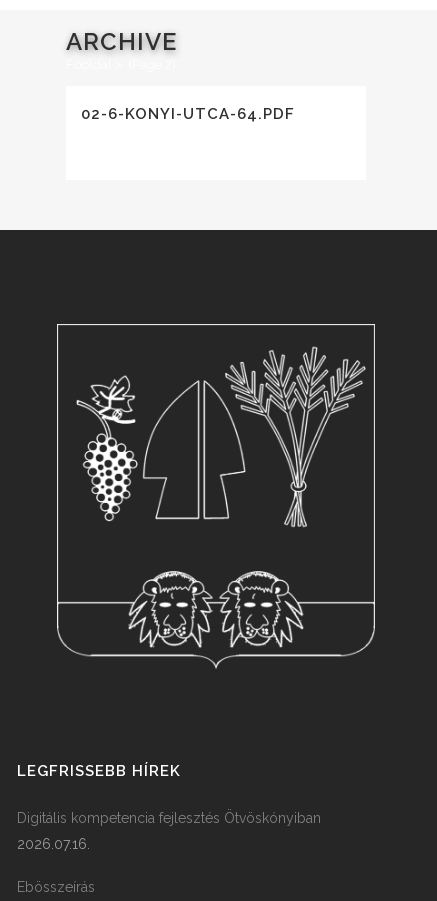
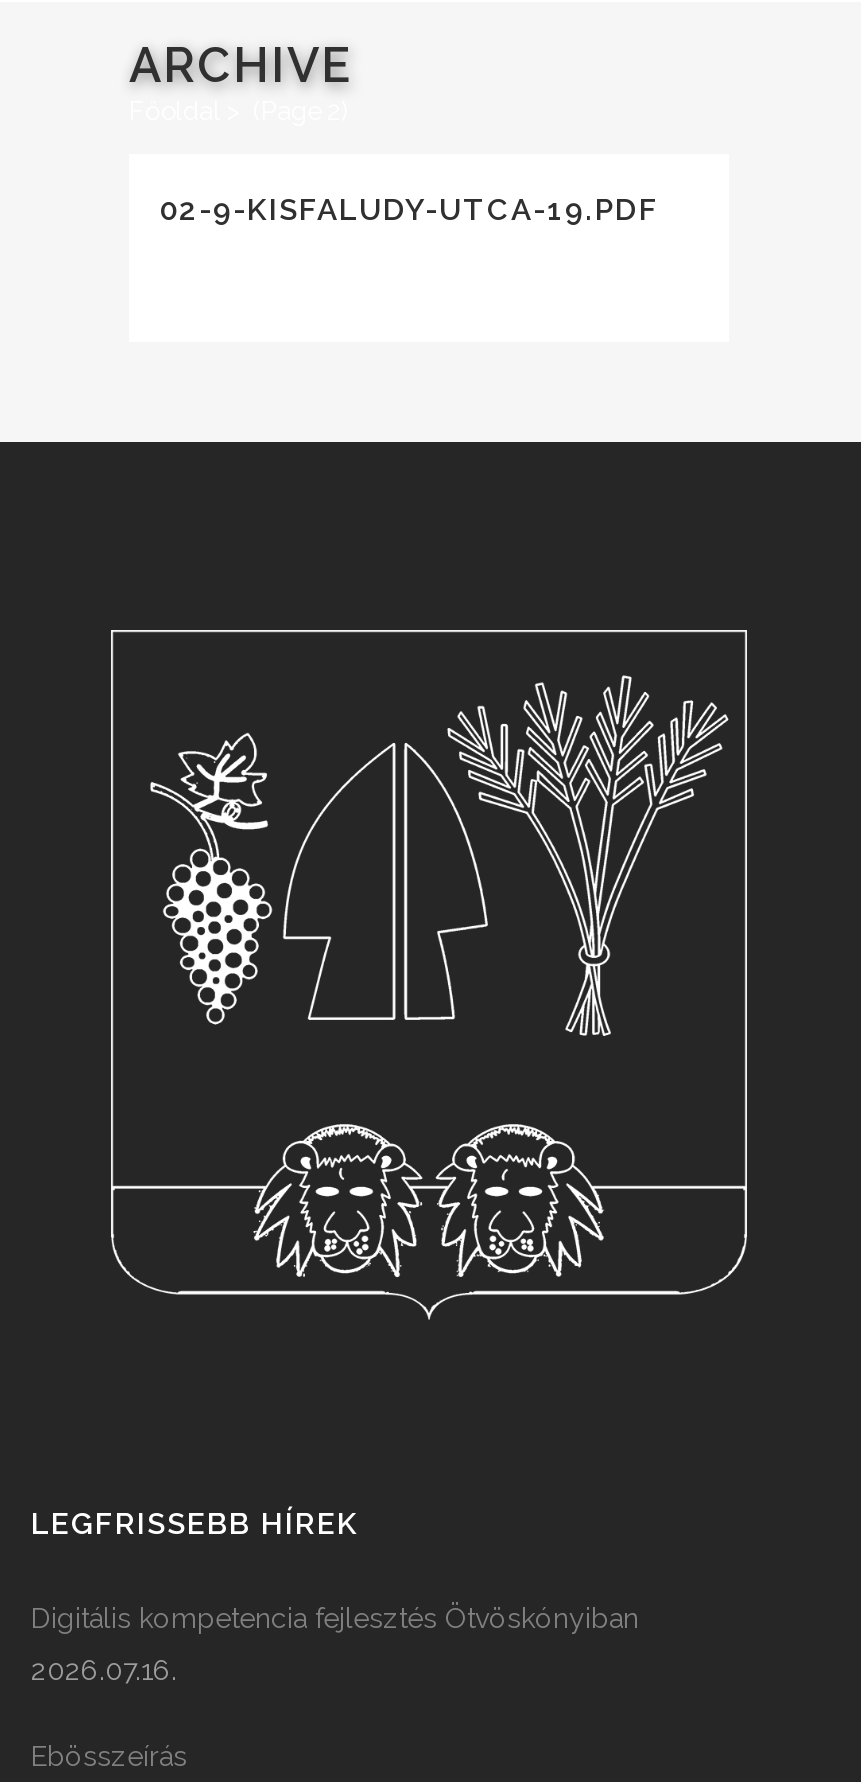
- 02-6-KONYI-UTCA-64.PDF
+ 02-9-KISFALUDY-UTCA-19.PDF
